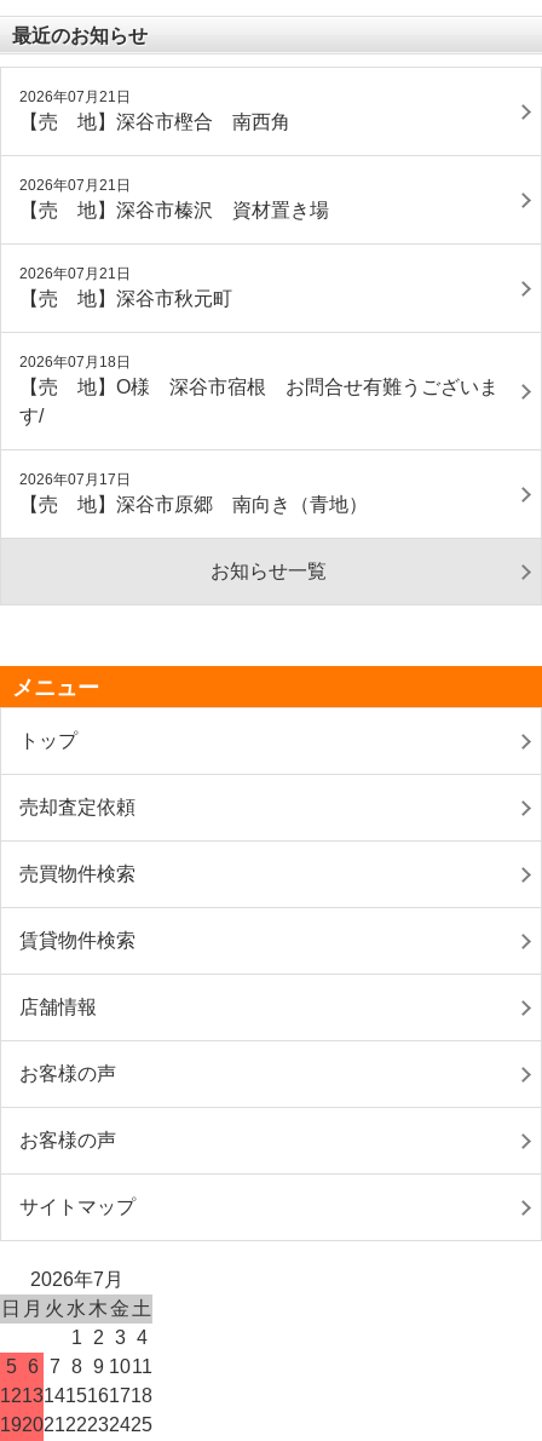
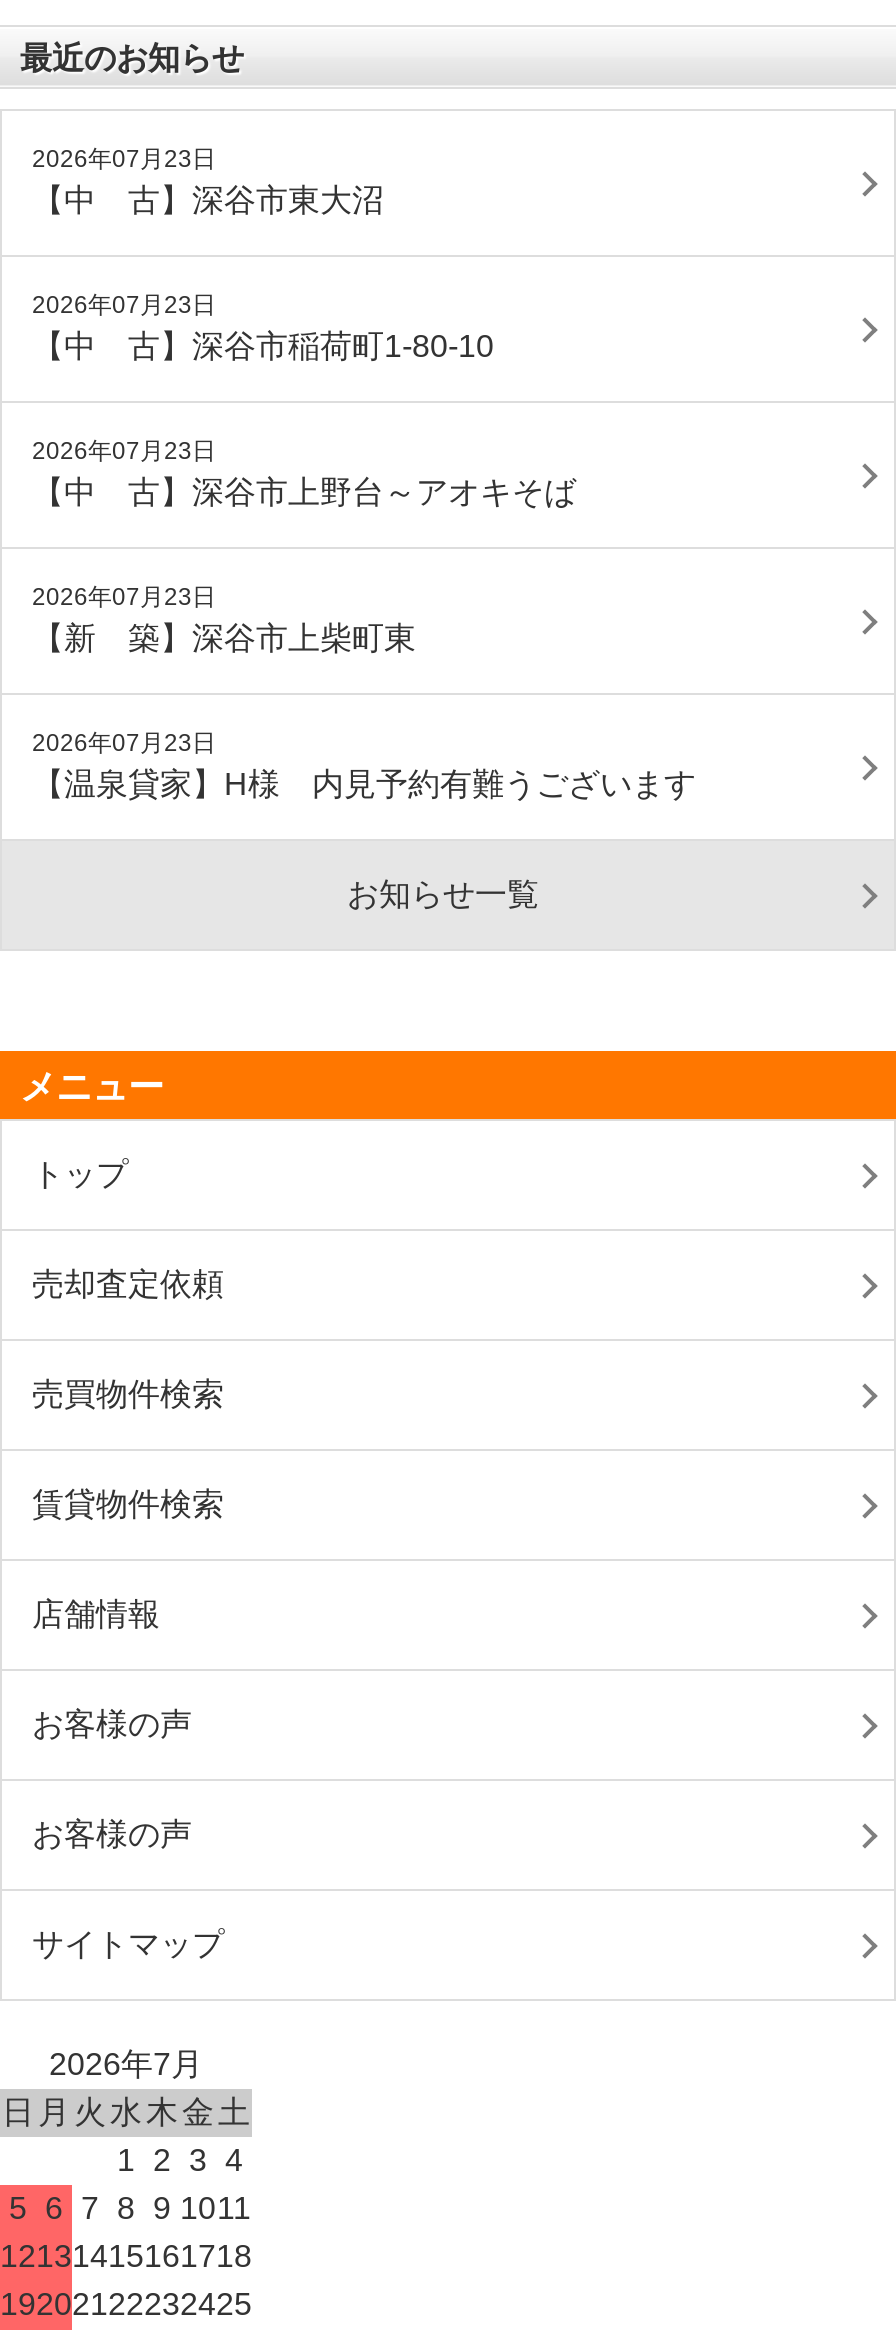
- 2026年07月21日
- 【売 地】深谷市樫合 南西角
+ 2026年07月23日
+ 【中 古】深谷市東大沼

- 2026年07月21日
- 【売 地】深谷市榛沢 資材置き場
+ 2026年07月23日
+ 【中 古】深谷市稲荷町1-80-10

- 2026年07月21日
- 【売 地】深谷市秋元町
+ 2026年07月23日
+ 【中 古】深谷市上野台～アオキそば

- 2026年07月18日
- 【売 地】O様 深谷市宿根 お問合せ有難うございま
- す/
+ 2026年07月23日
+ 【新 築】深谷市上柴町東

- 2026年07月17日
- 【売 地】深谷市原郷 南向き（青地）
+ 2026年07月23日
+ 【温泉貸家】H様 内見予約有難うございます
